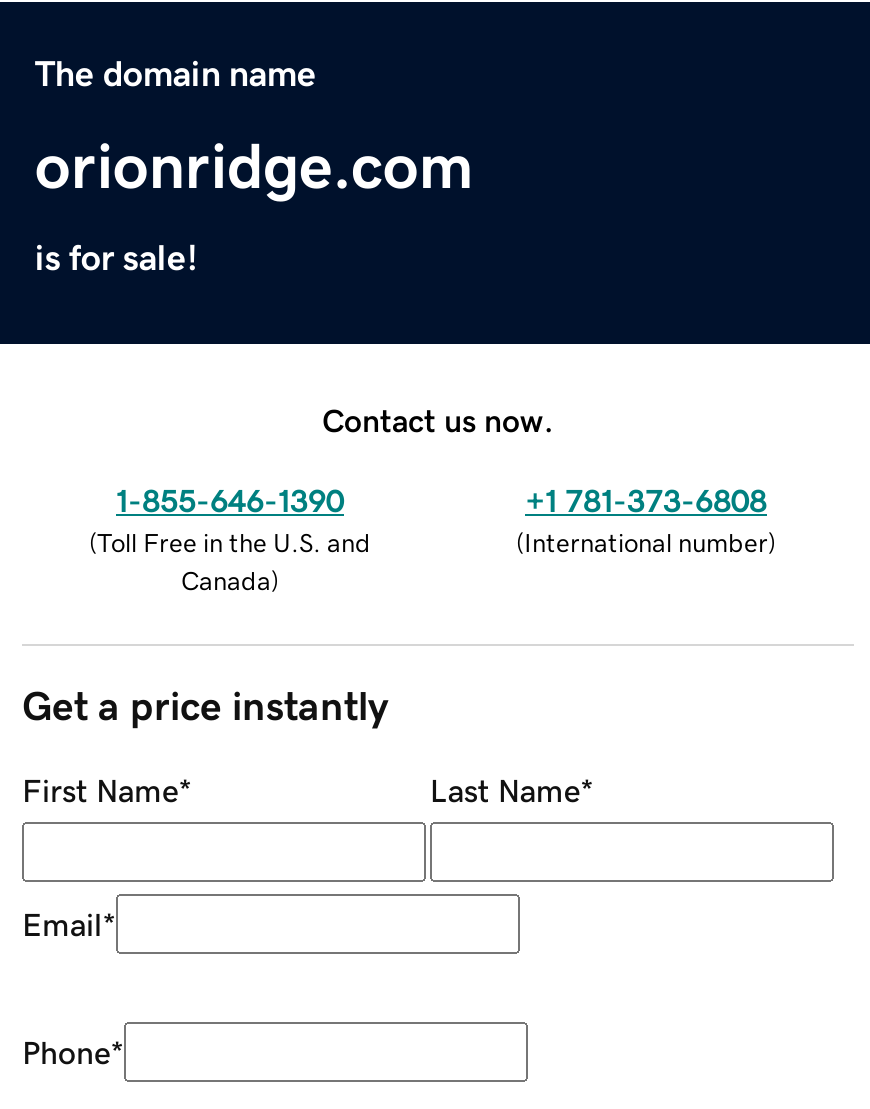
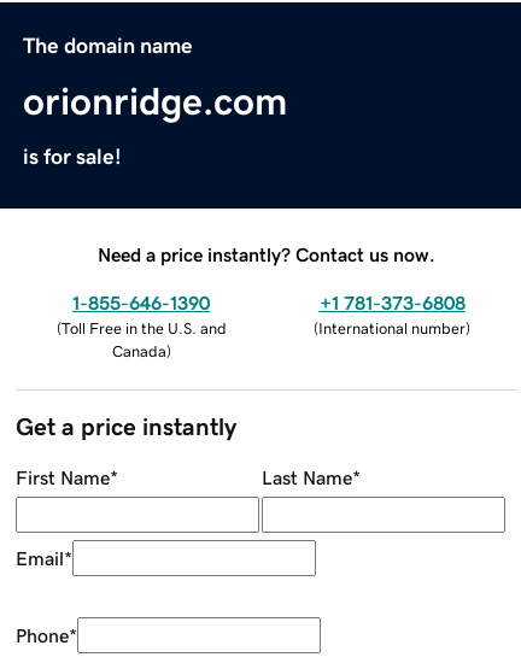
- Contact us now.
+ Need a price instantly? Contact us now.
